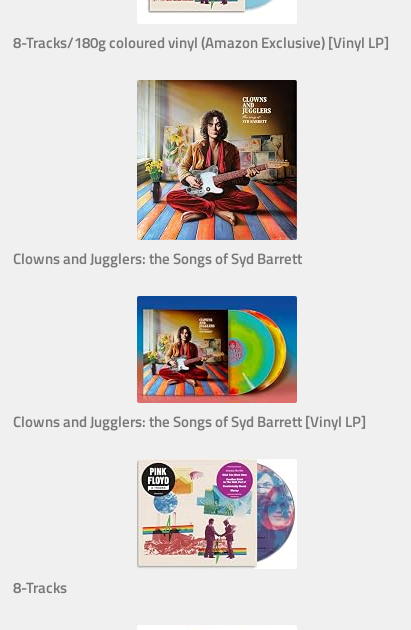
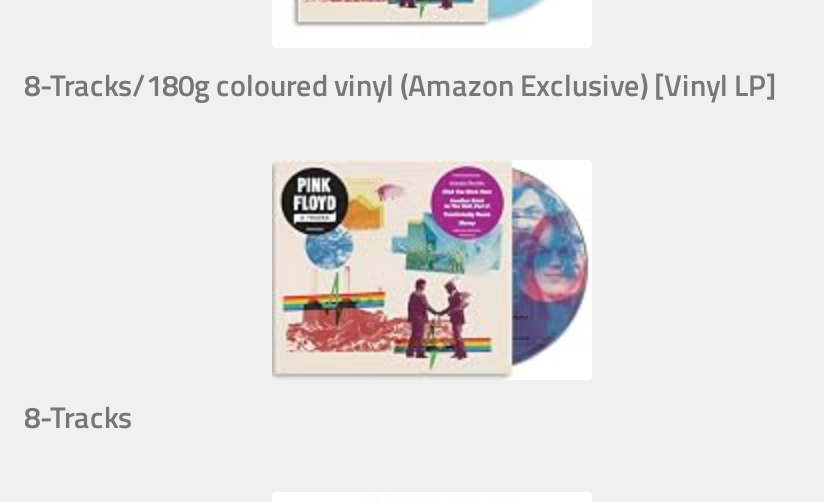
- [image]
- Clowns and Jugglers: the Songs of Syd Barrett

- [image]
- Clowns and Jugglers: the Songs of Syd Barrett [Vinyl LP]
